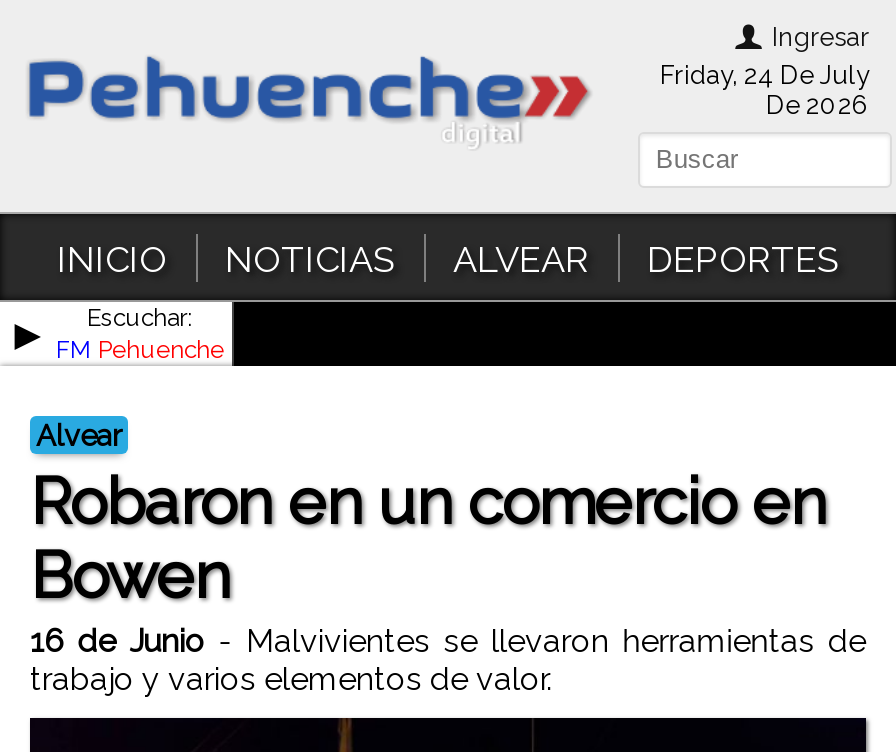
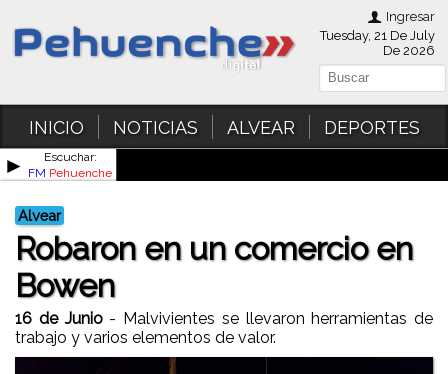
- Friday, 24 De July
+ Tuesday, 21 De July
